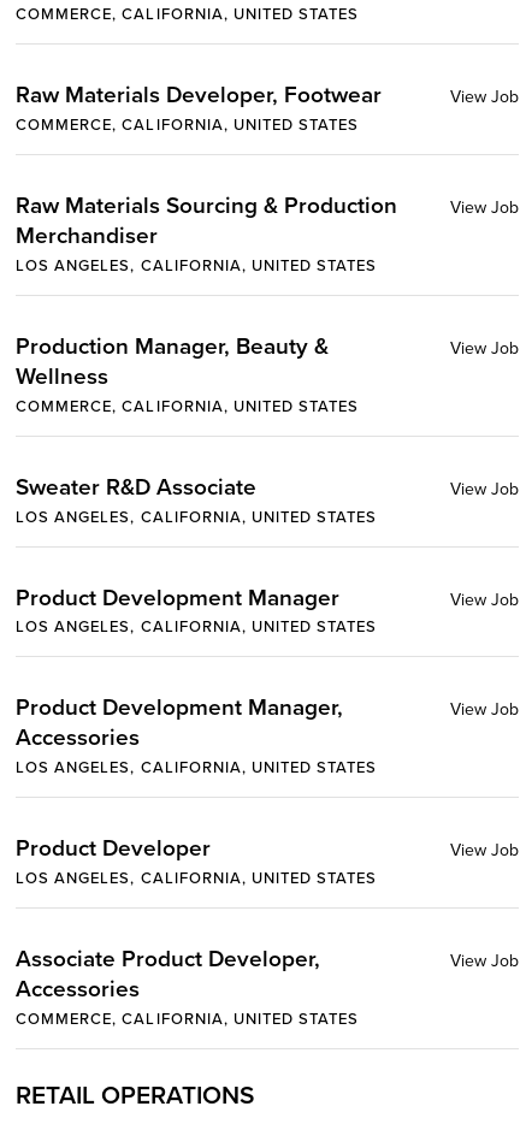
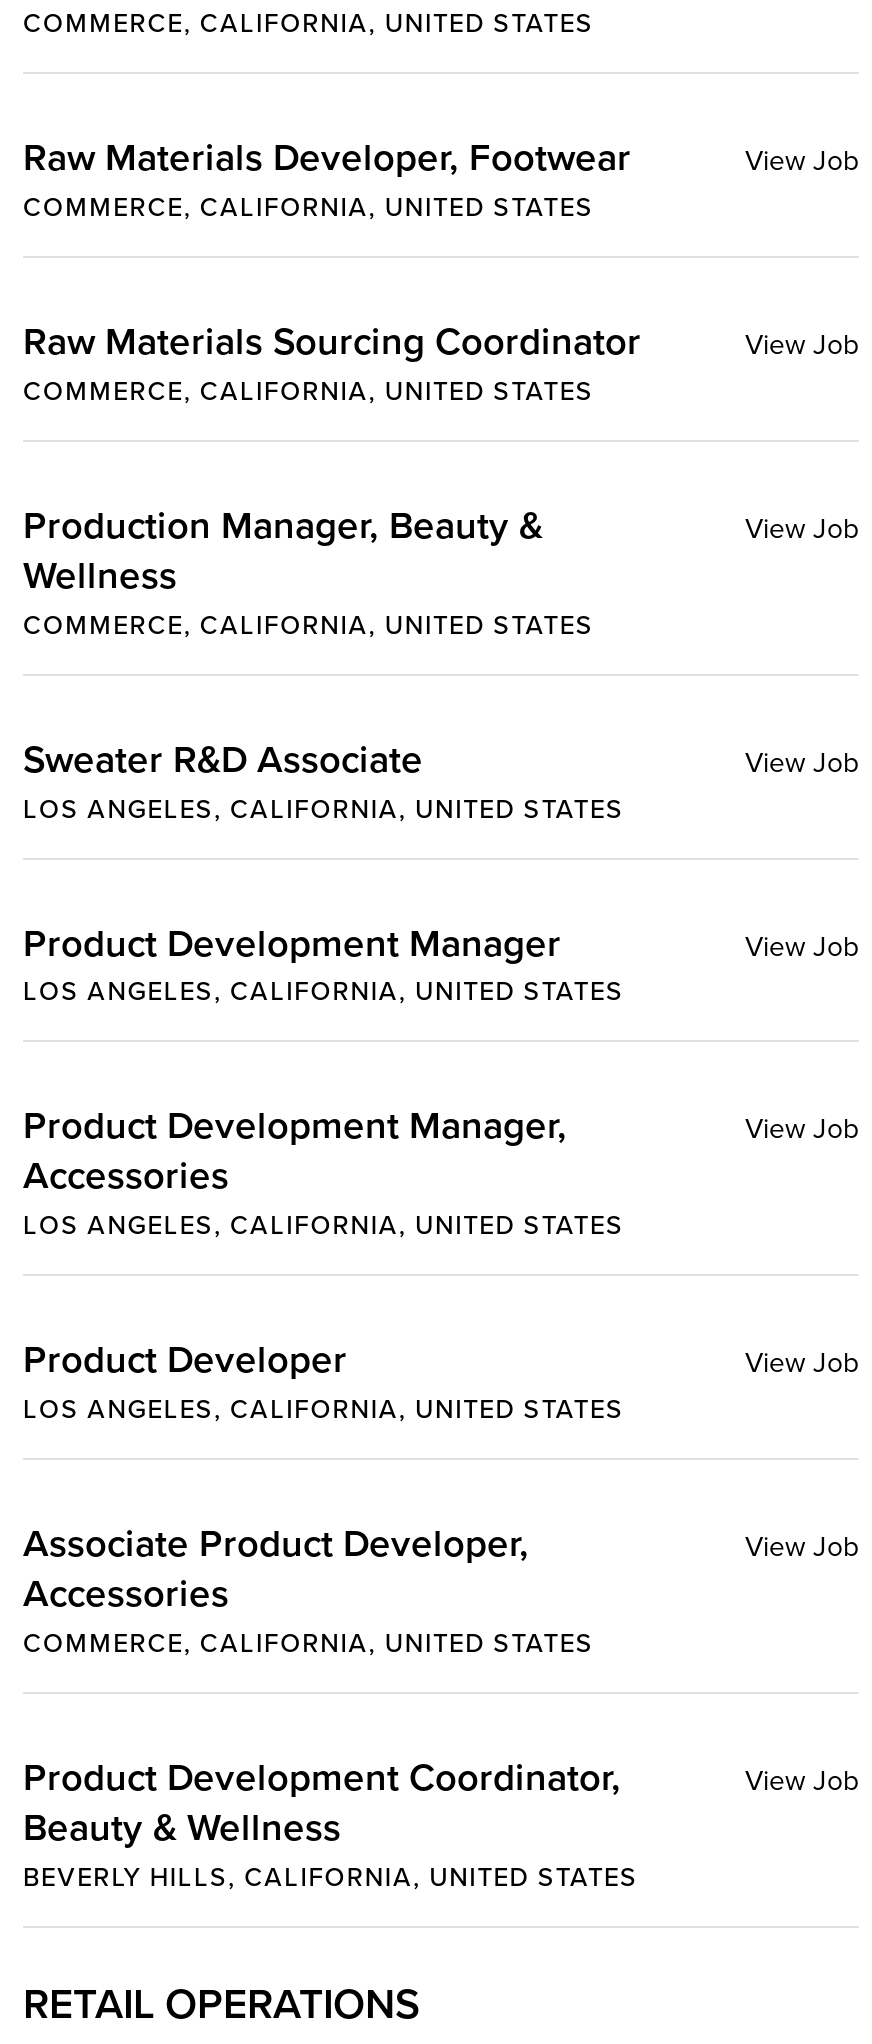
- Raw Materials Sourcing & Production
- Merchandiser
- LOS ANGELES, CALIFORNIA, UNITED STATES
+ Raw Materials Sourcing Coordinator
+ COMMERCE, CALIFORNIA, UNITED STATES

moved up: Production Manager, Beauty & | Wellness | COMMERCE, CALIFORNIA, UNITED STATES | ... | Accessories | COMMERCE, CALIFORNIA, UNITED STATES

+ Product Development Coordinator,
+ Beauty & Wellness
+ BEVERLY HILLS, CALIFORNIA, UNITED STATES
